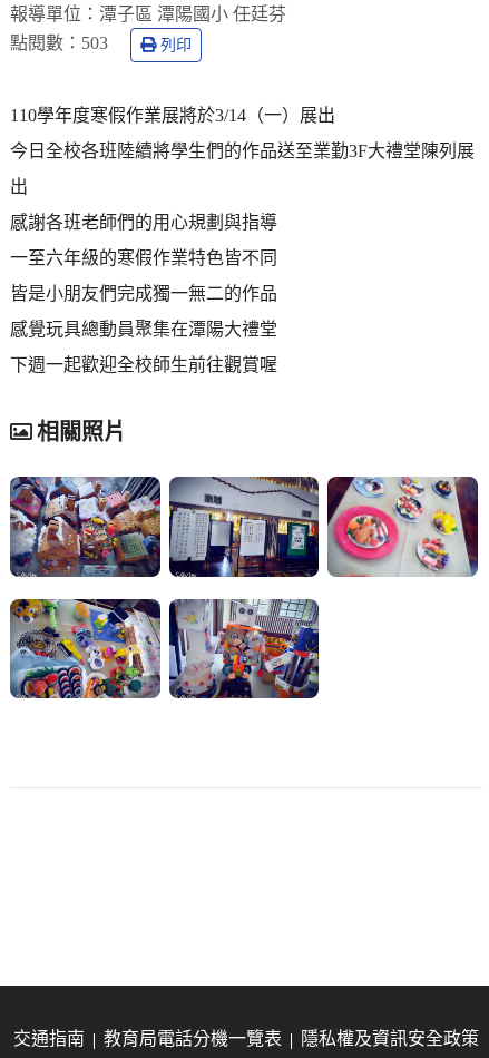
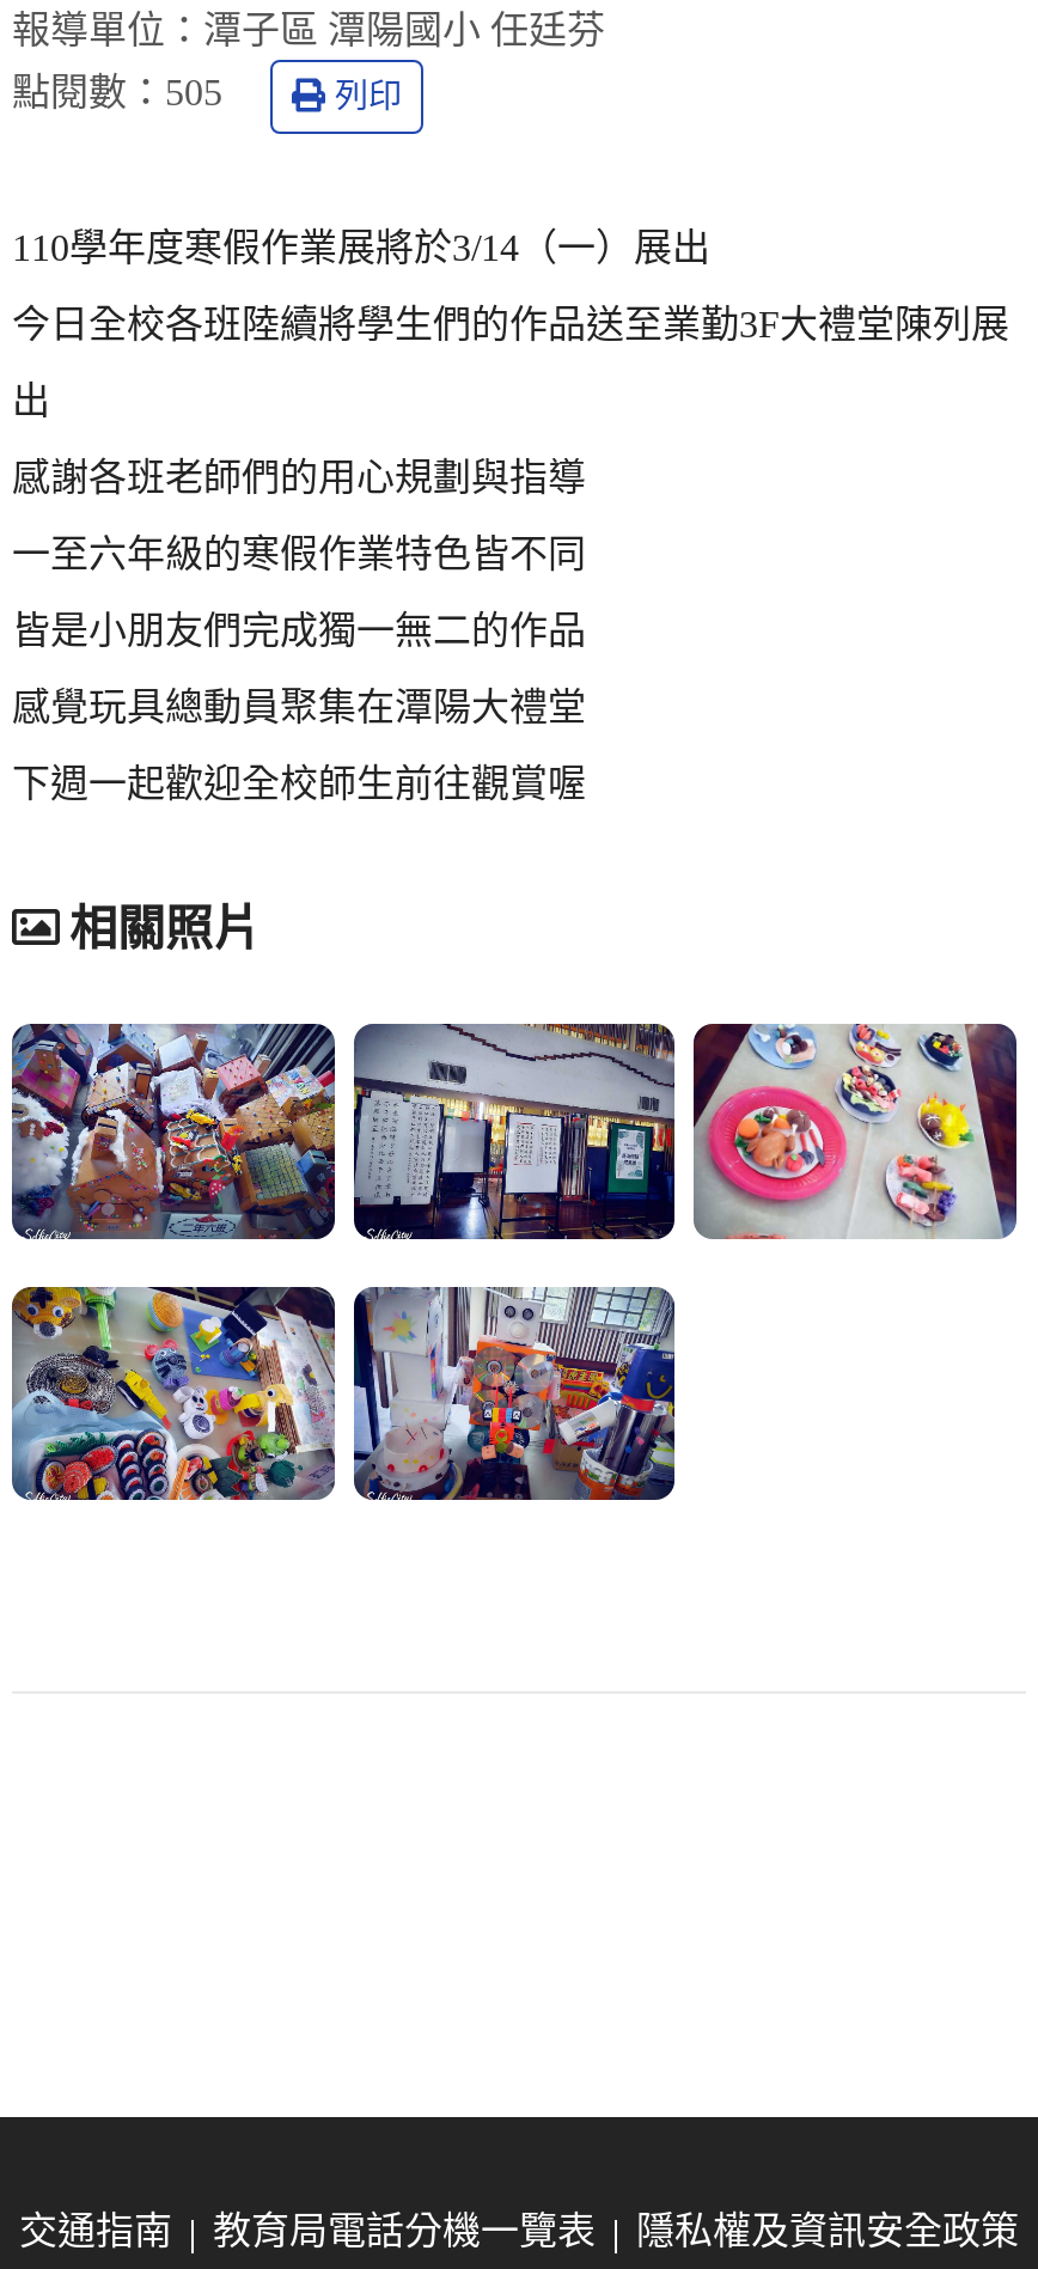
- 點閱數：503
+ 點閱數：505
